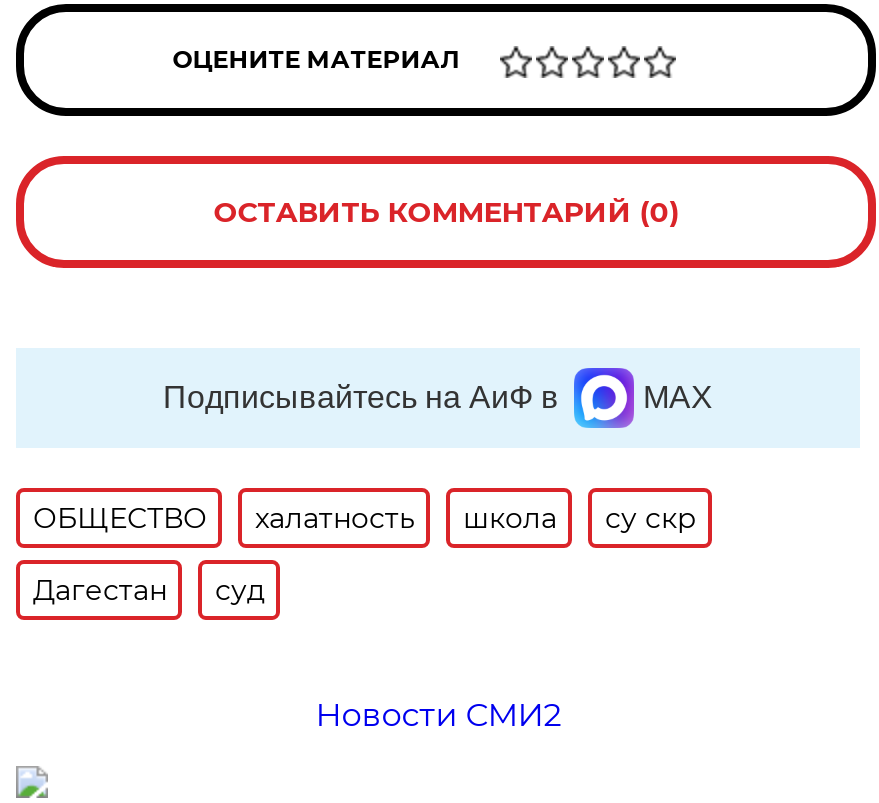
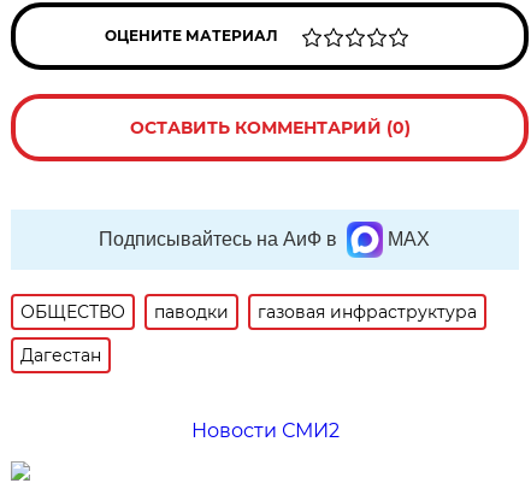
- халатность
- школа
- су скр
+ паводки
+ газовая инфраструктура

- суд
